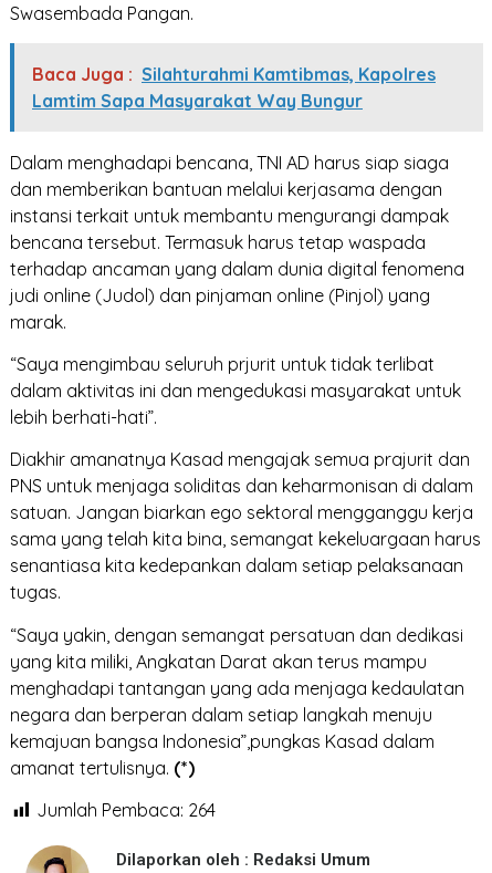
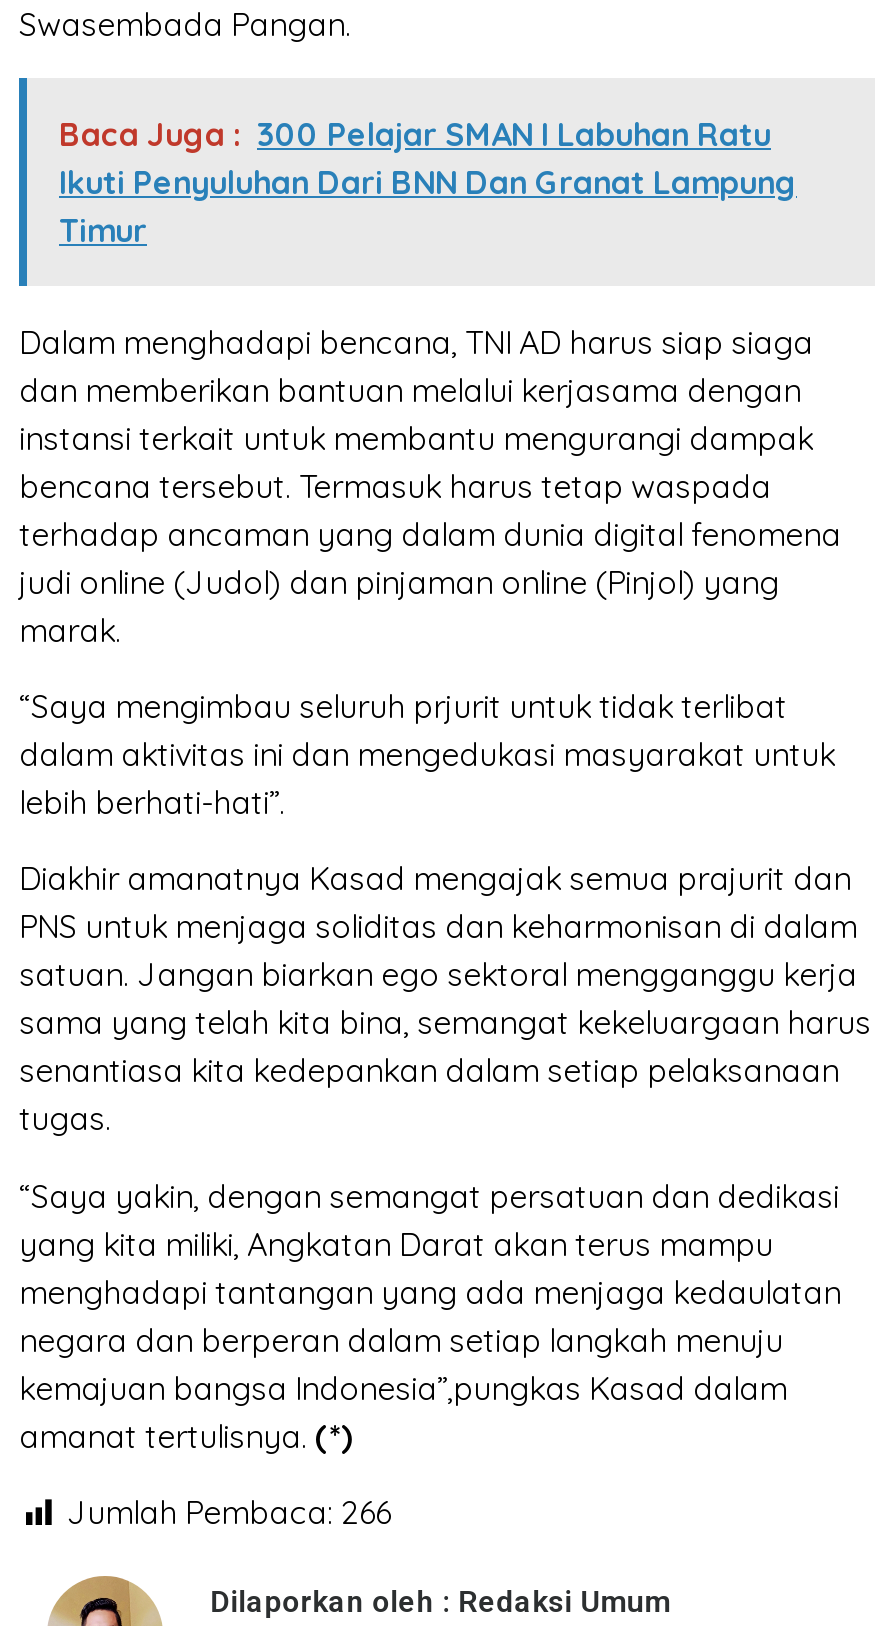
- Baca Juga : Silahturahmi Kamtibmas, Kapolres
- Lamtim Sapa Masyarakat Way Bungur
+ Baca Juga : 300 Pelajar SMAN I Labuhan Ratu
+ Ikuti Penyuluhan Dari BNN Dan Granat Lampung
+ Timur

- Jumlah Pembaca: 264
+ Jumlah Pembaca: 266
